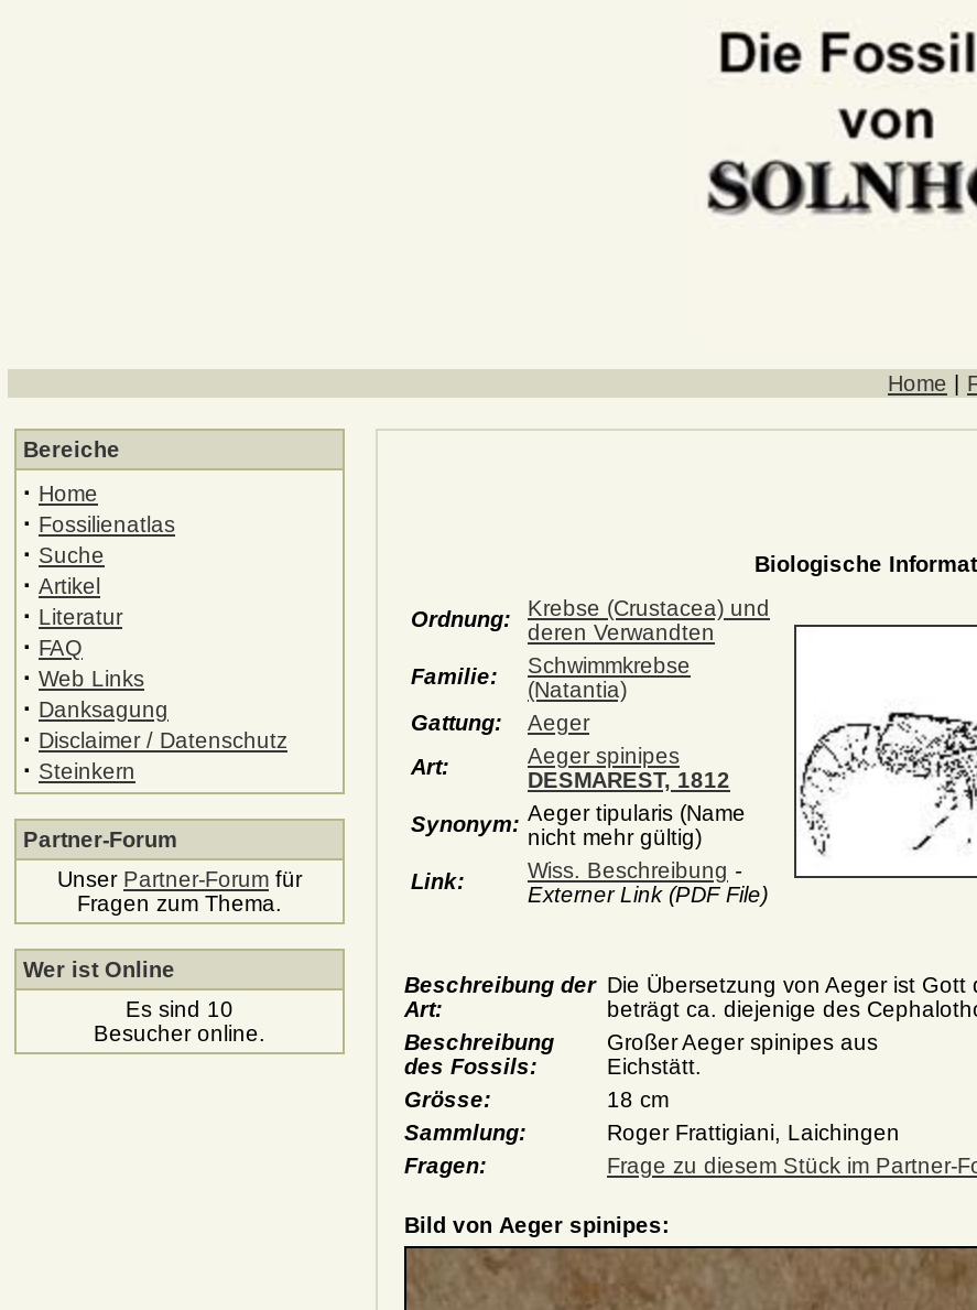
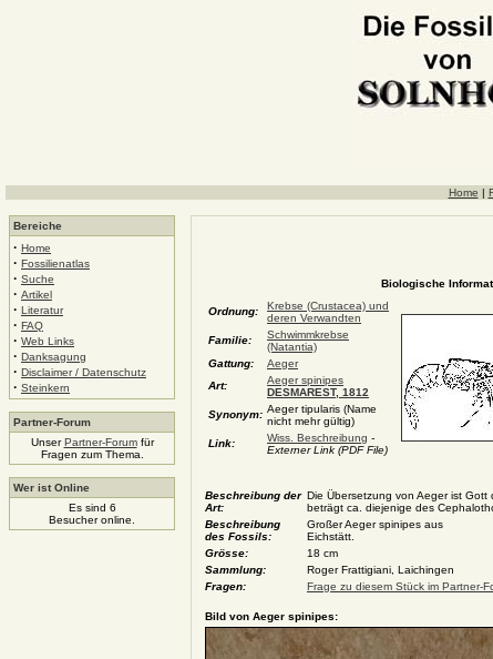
- Es sind 10
+ Es sind 6
